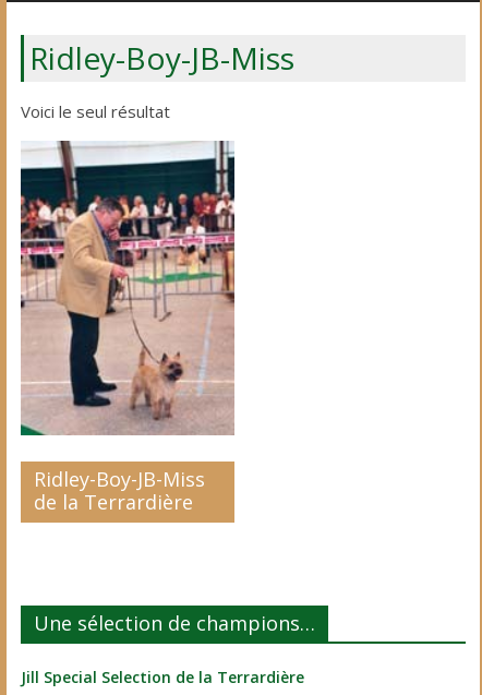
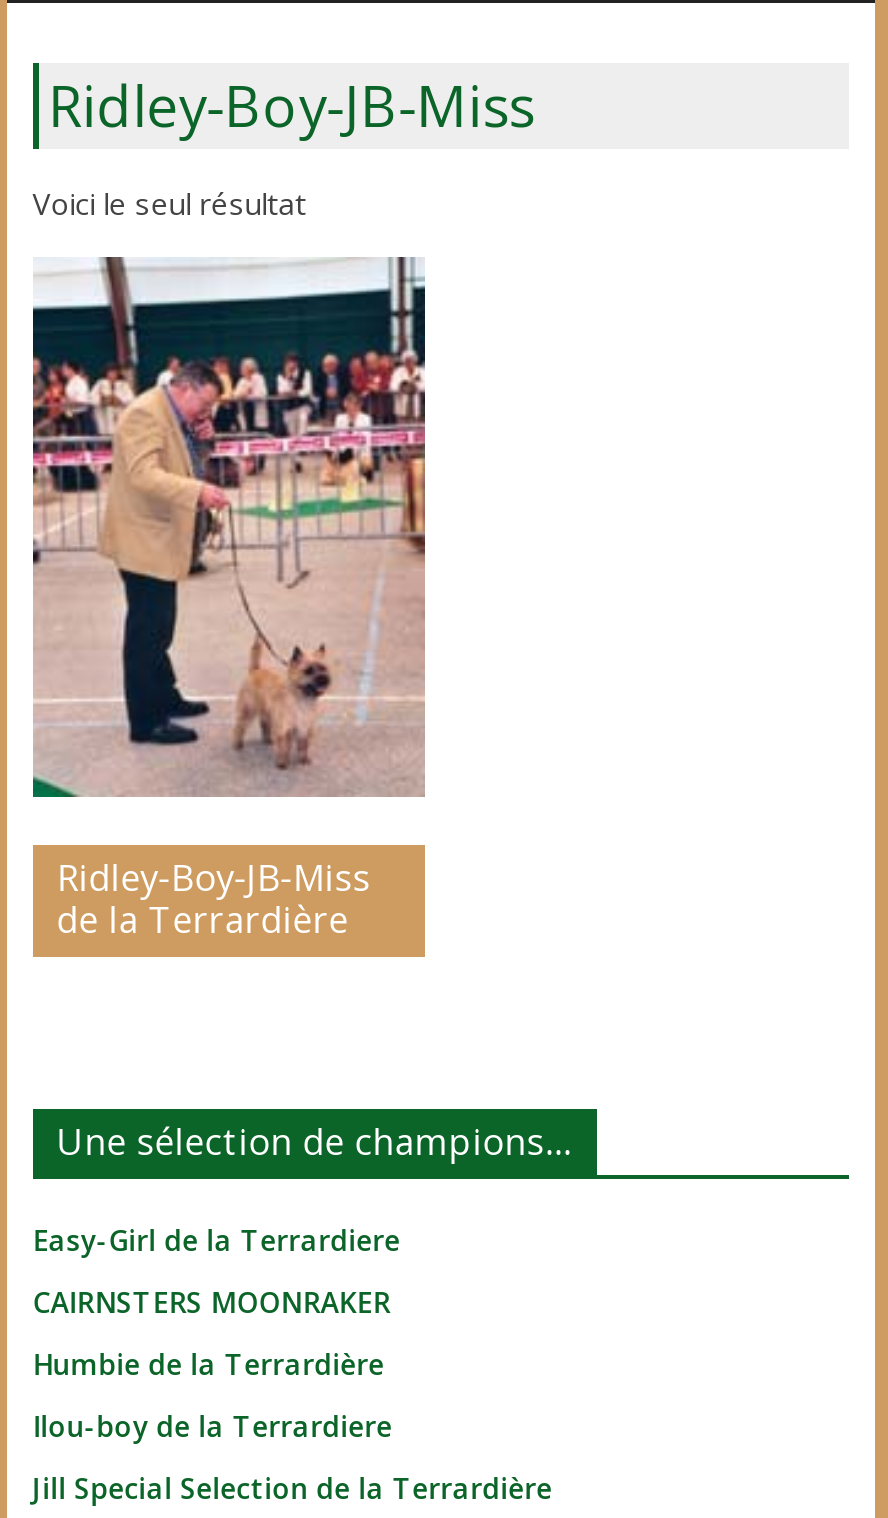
+ Easy-Girl de la Terrardiere
+ CAIRNSTERS MOONRAKER
+ Humbie de la Terrardière
+ Ilou-boy de la Terrardiere
